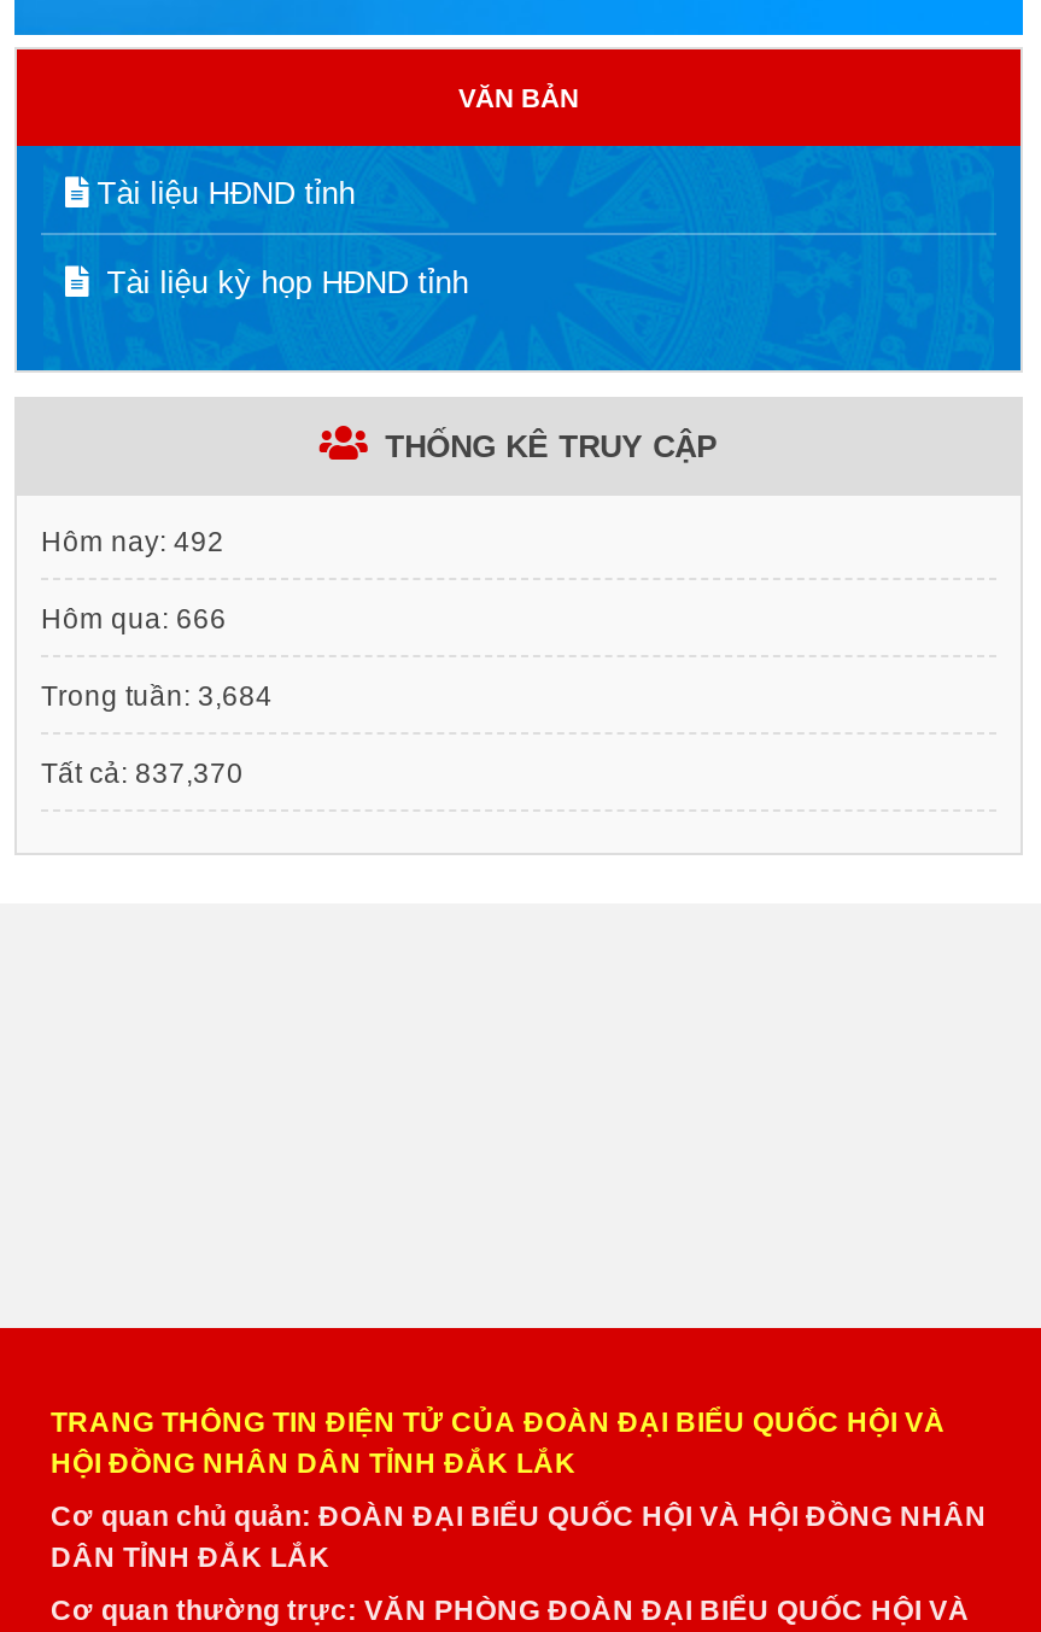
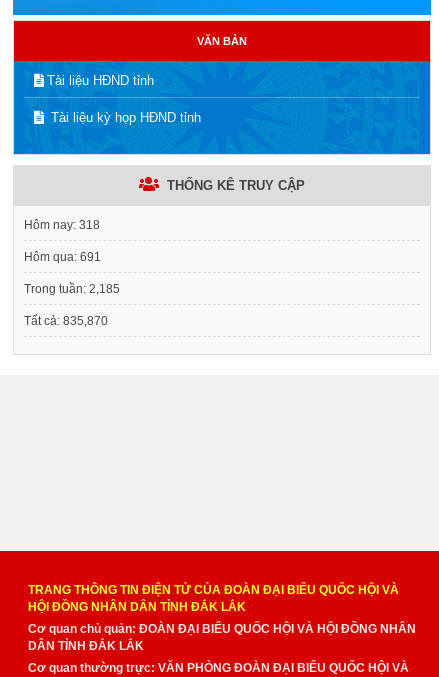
- Hôm nay: 492
+ Hôm nay: 318

- Hôm qua: 666
+ Hôm qua: 691

- Trong tuần: 3,684
+ Trong tuần: 2,185

- Tất cả: 837,370
+ Tất cả: 835,870
